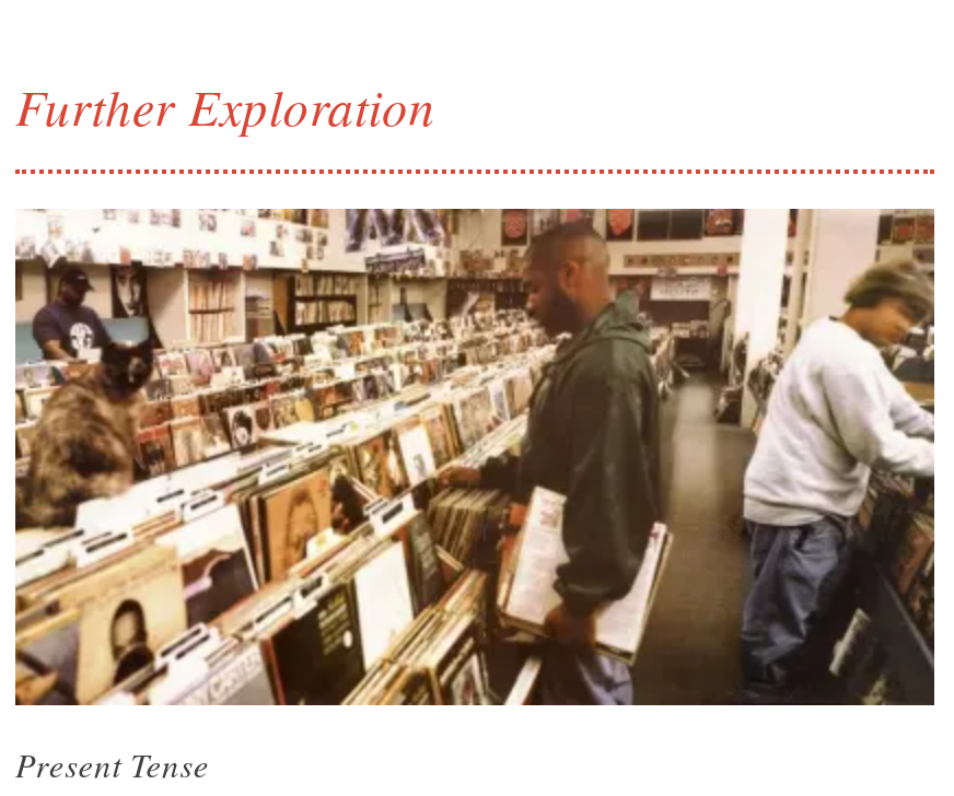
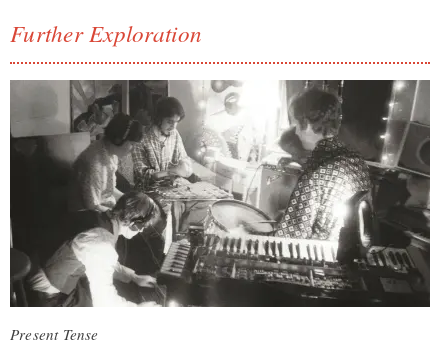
- [image]
+ [image]
